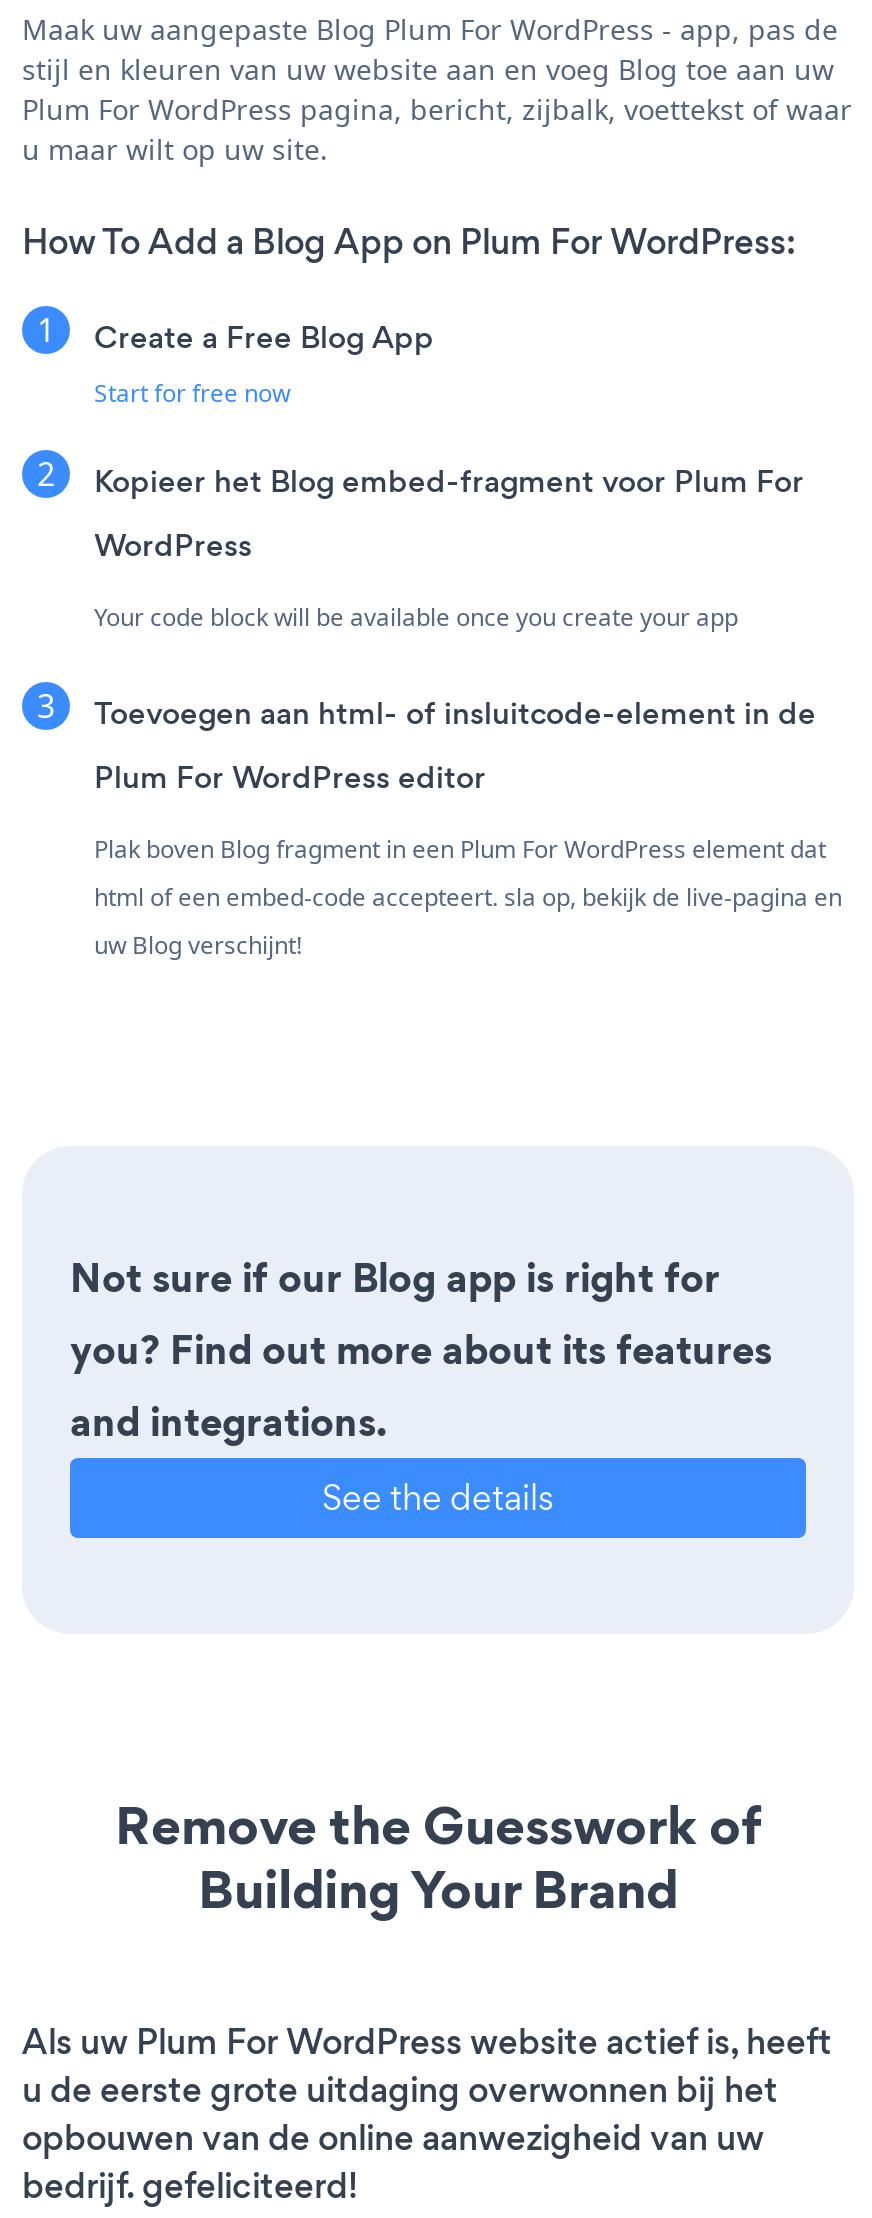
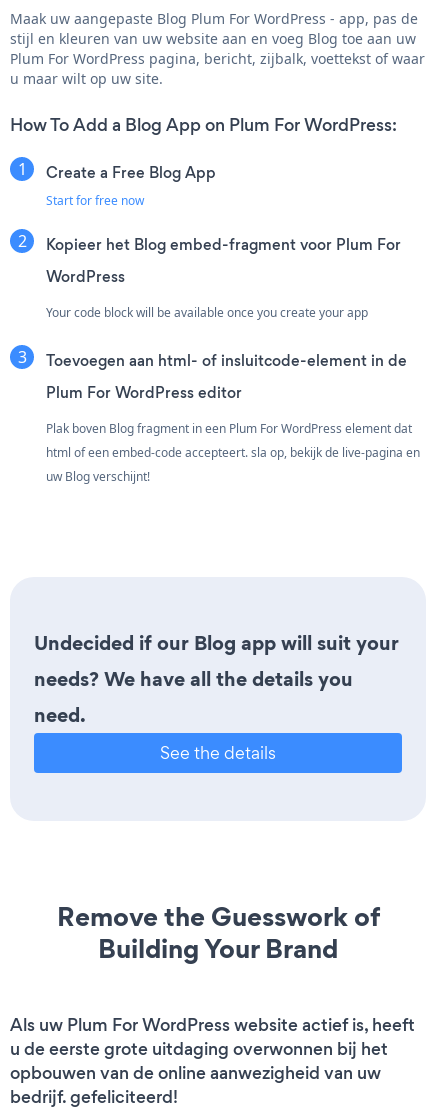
- Not sure if our Blog app is right for
- you? Find out more about its features
- and integrations.
+ Undecided if our Blog app will suit your
+ needs? We have all the details you
+ need.
